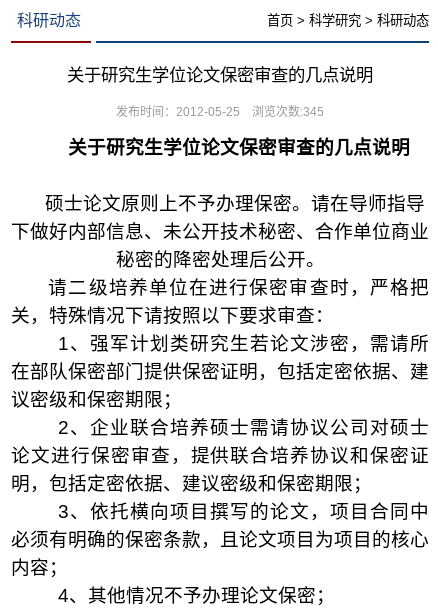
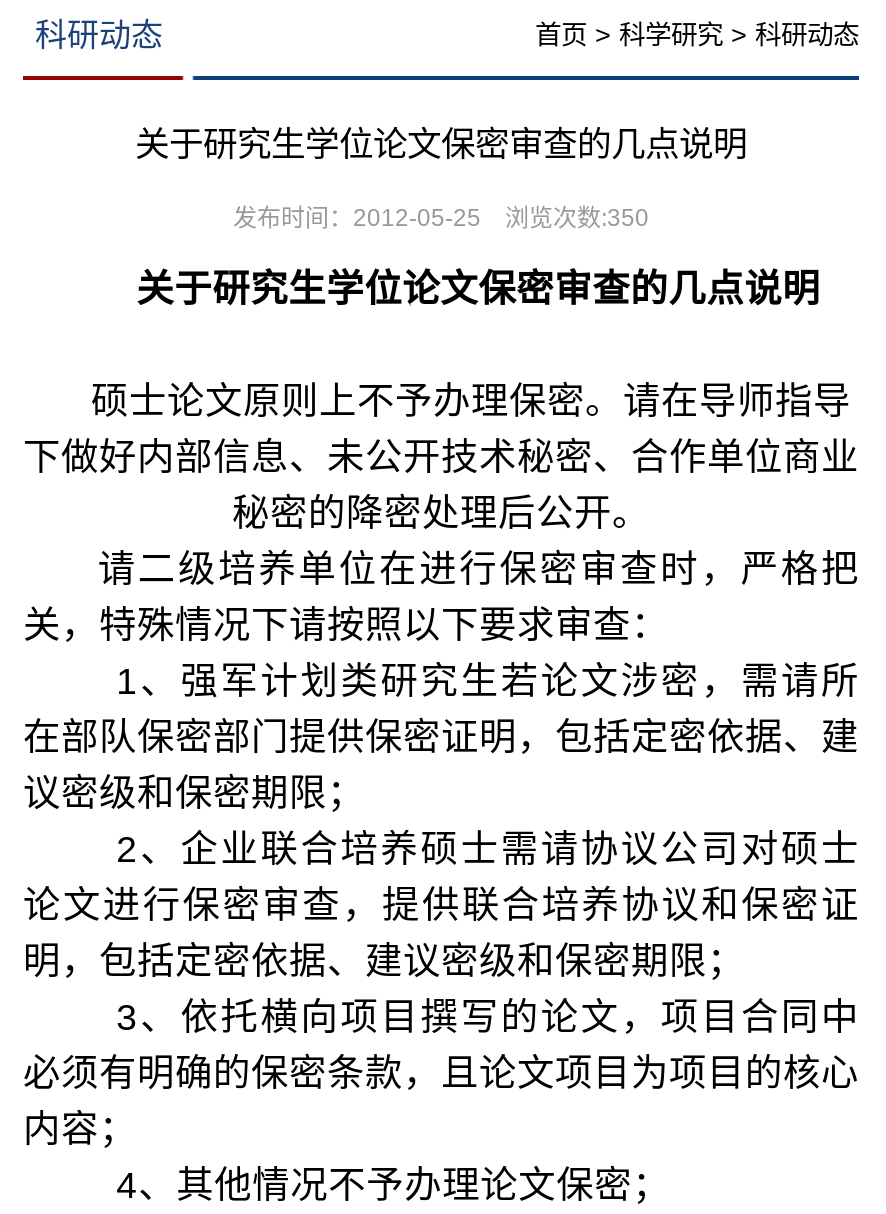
- 发布时间：2012-05-25 浏览次数:345
+ 发布时间：2012-05-25 浏览次数:350
